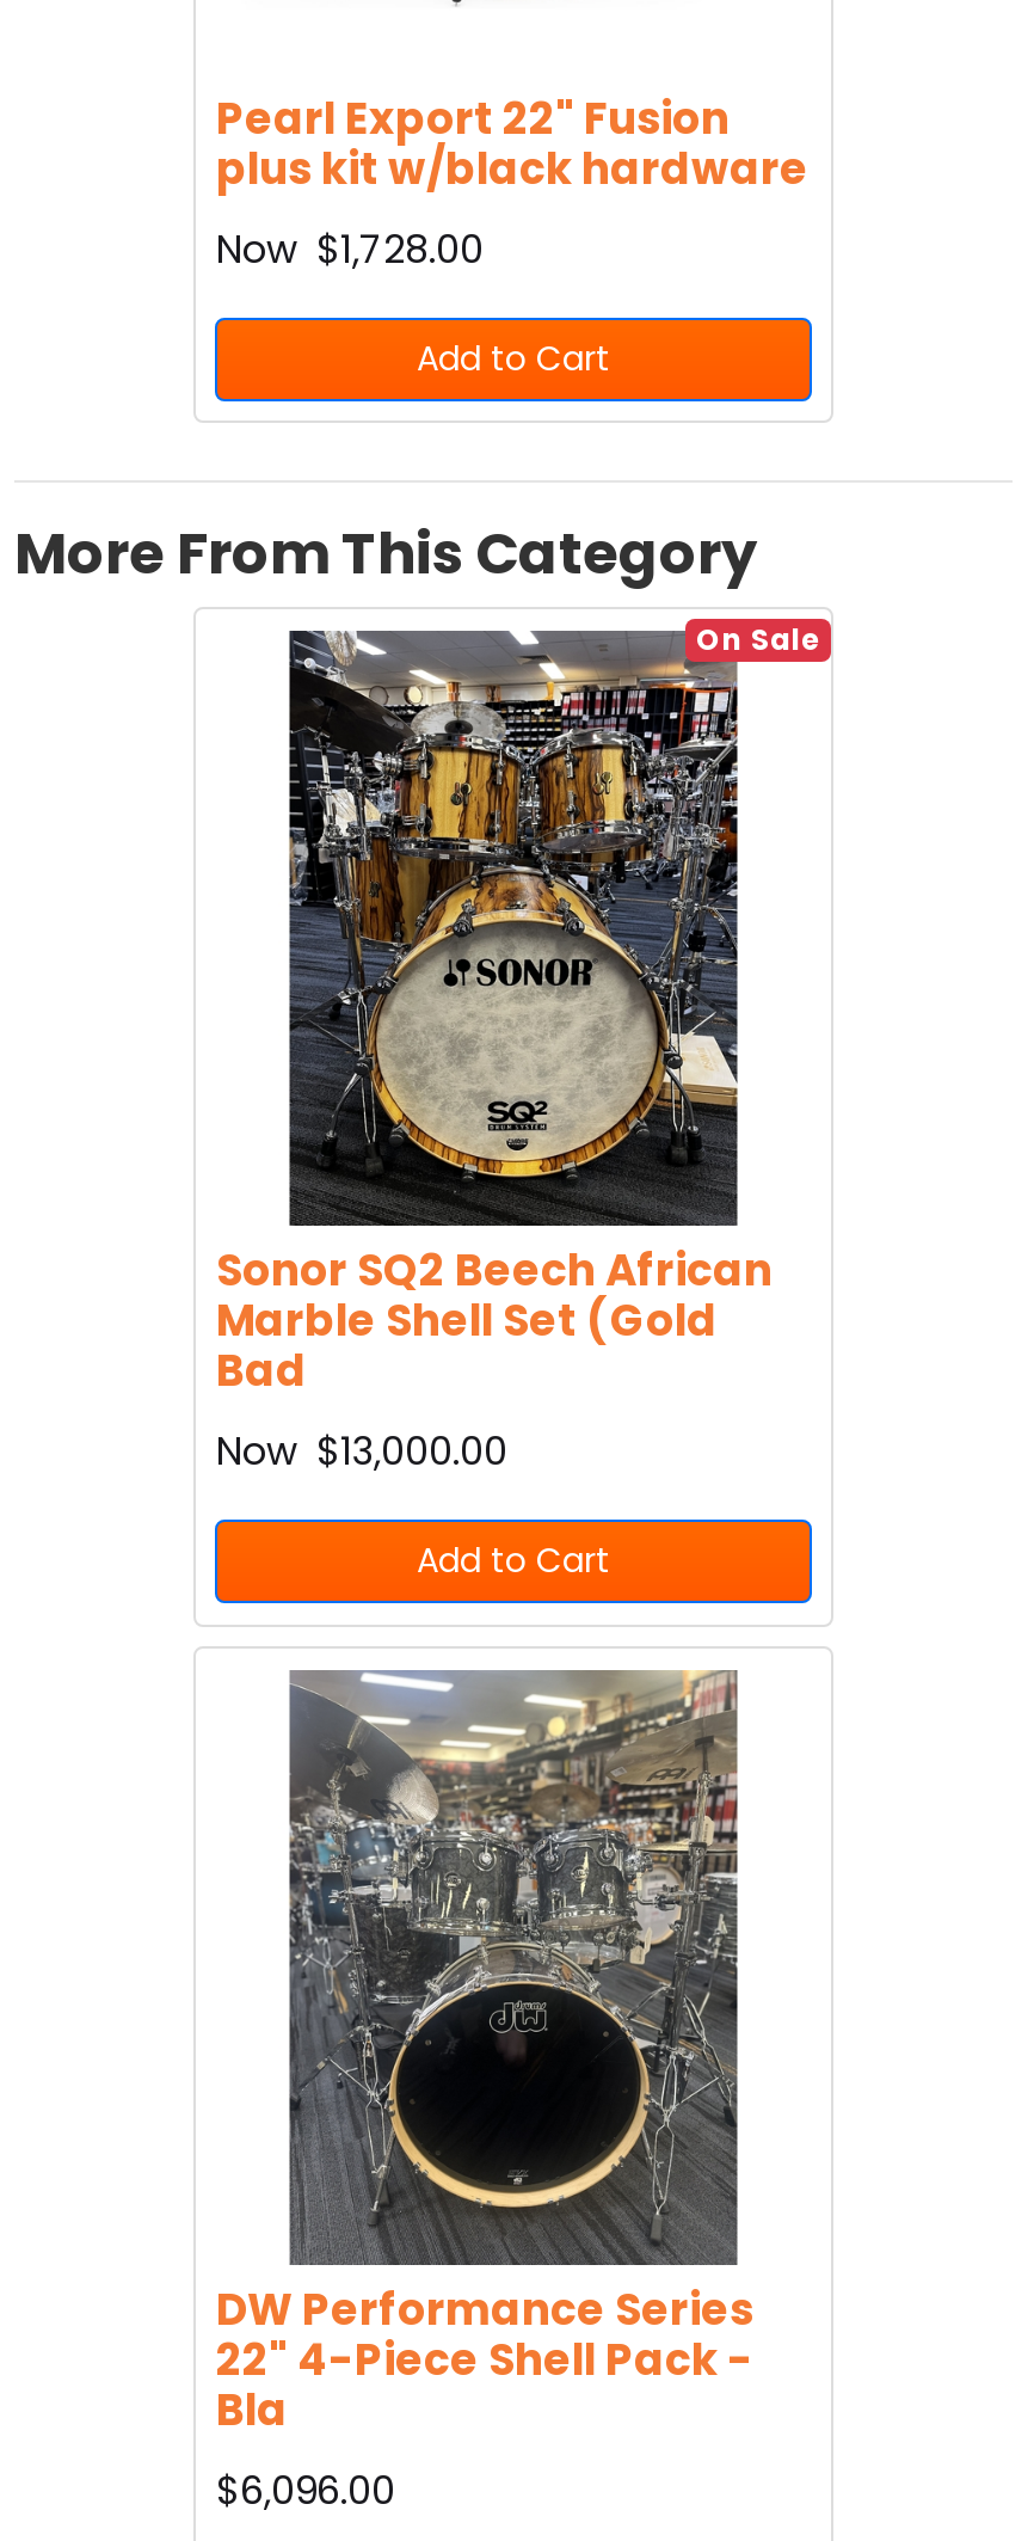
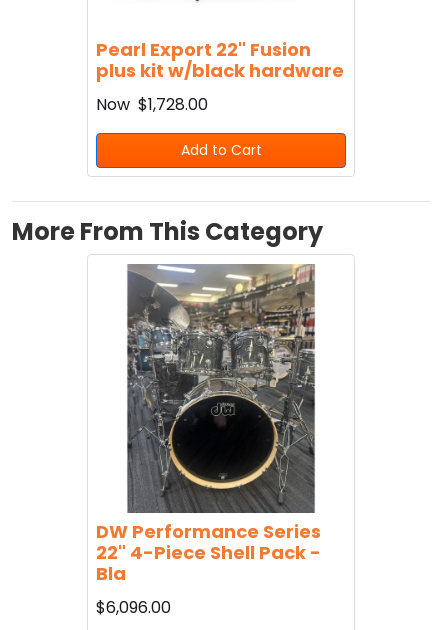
- [image]
- On Sale

- Sonor SQ2 Beech African
- Marble Shell Set (Gold
- Bad
- Now $13,000.00
- Add to Cart
